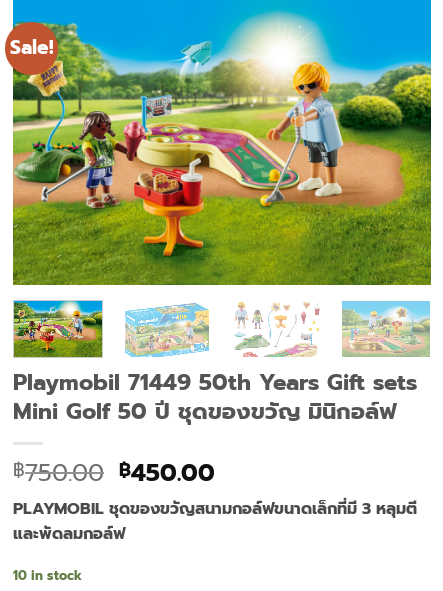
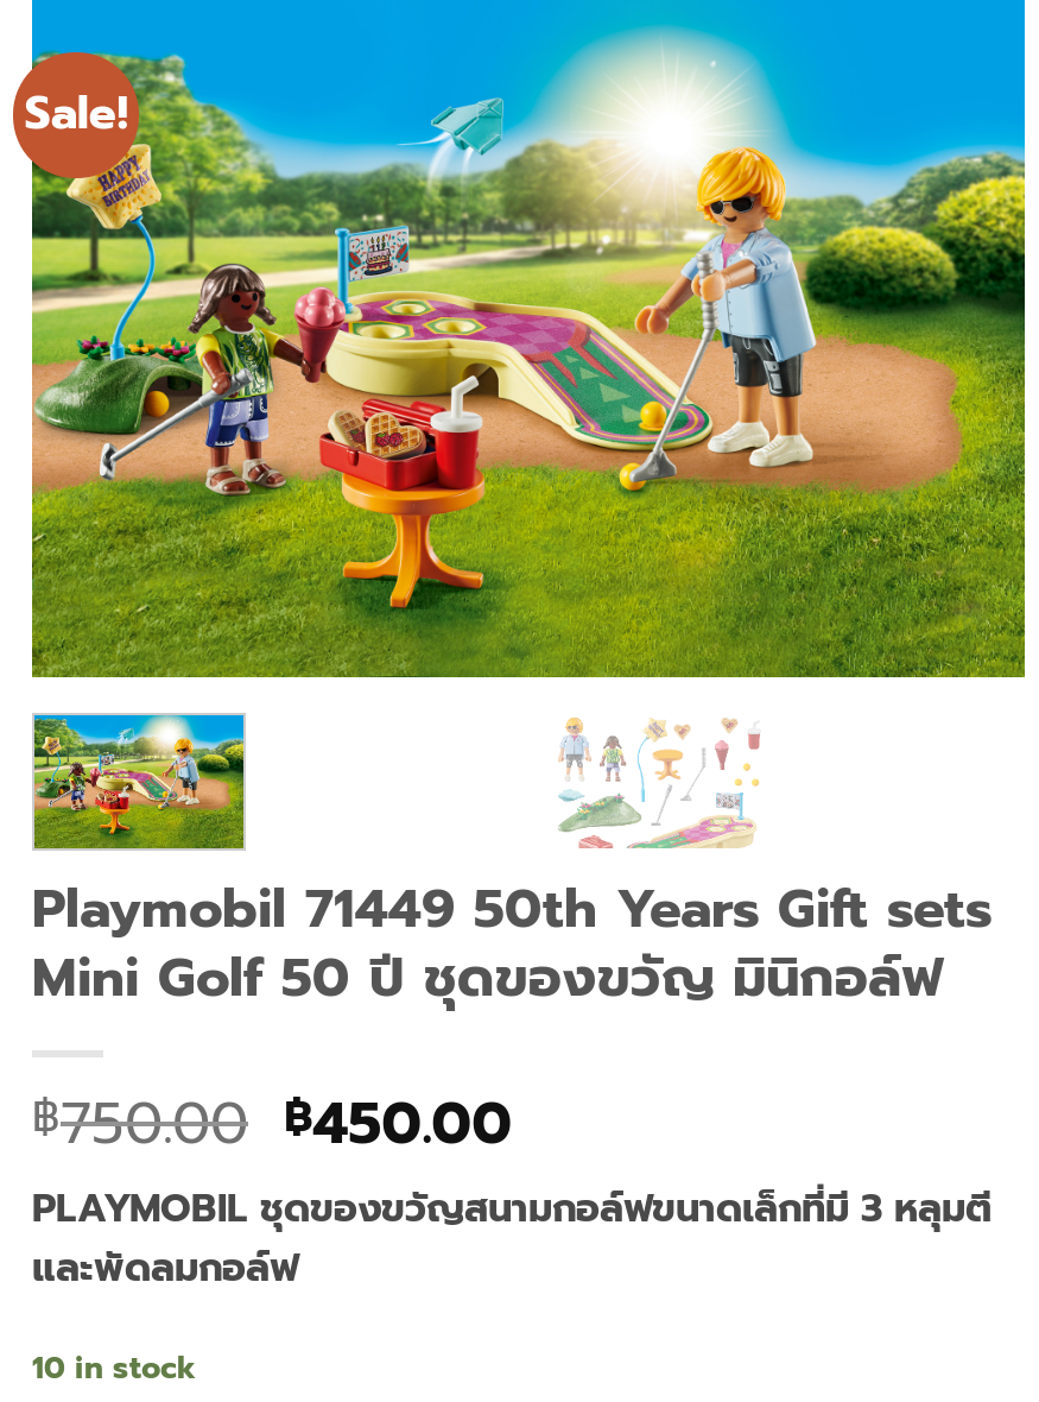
- [image]

- [image]
